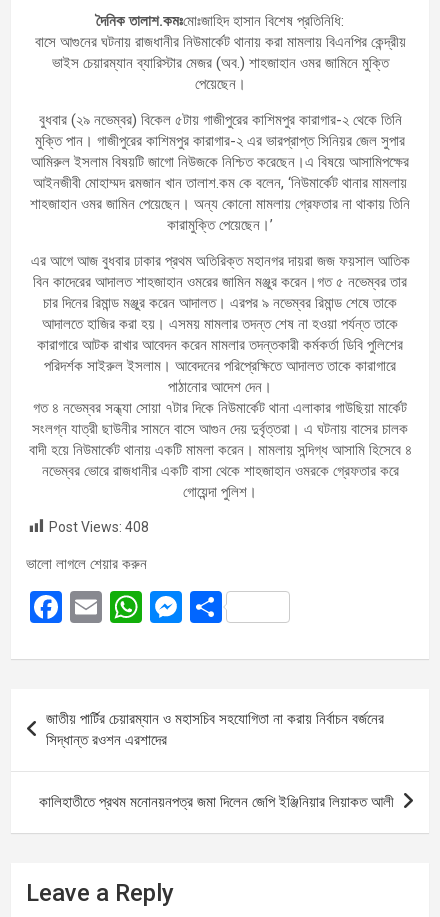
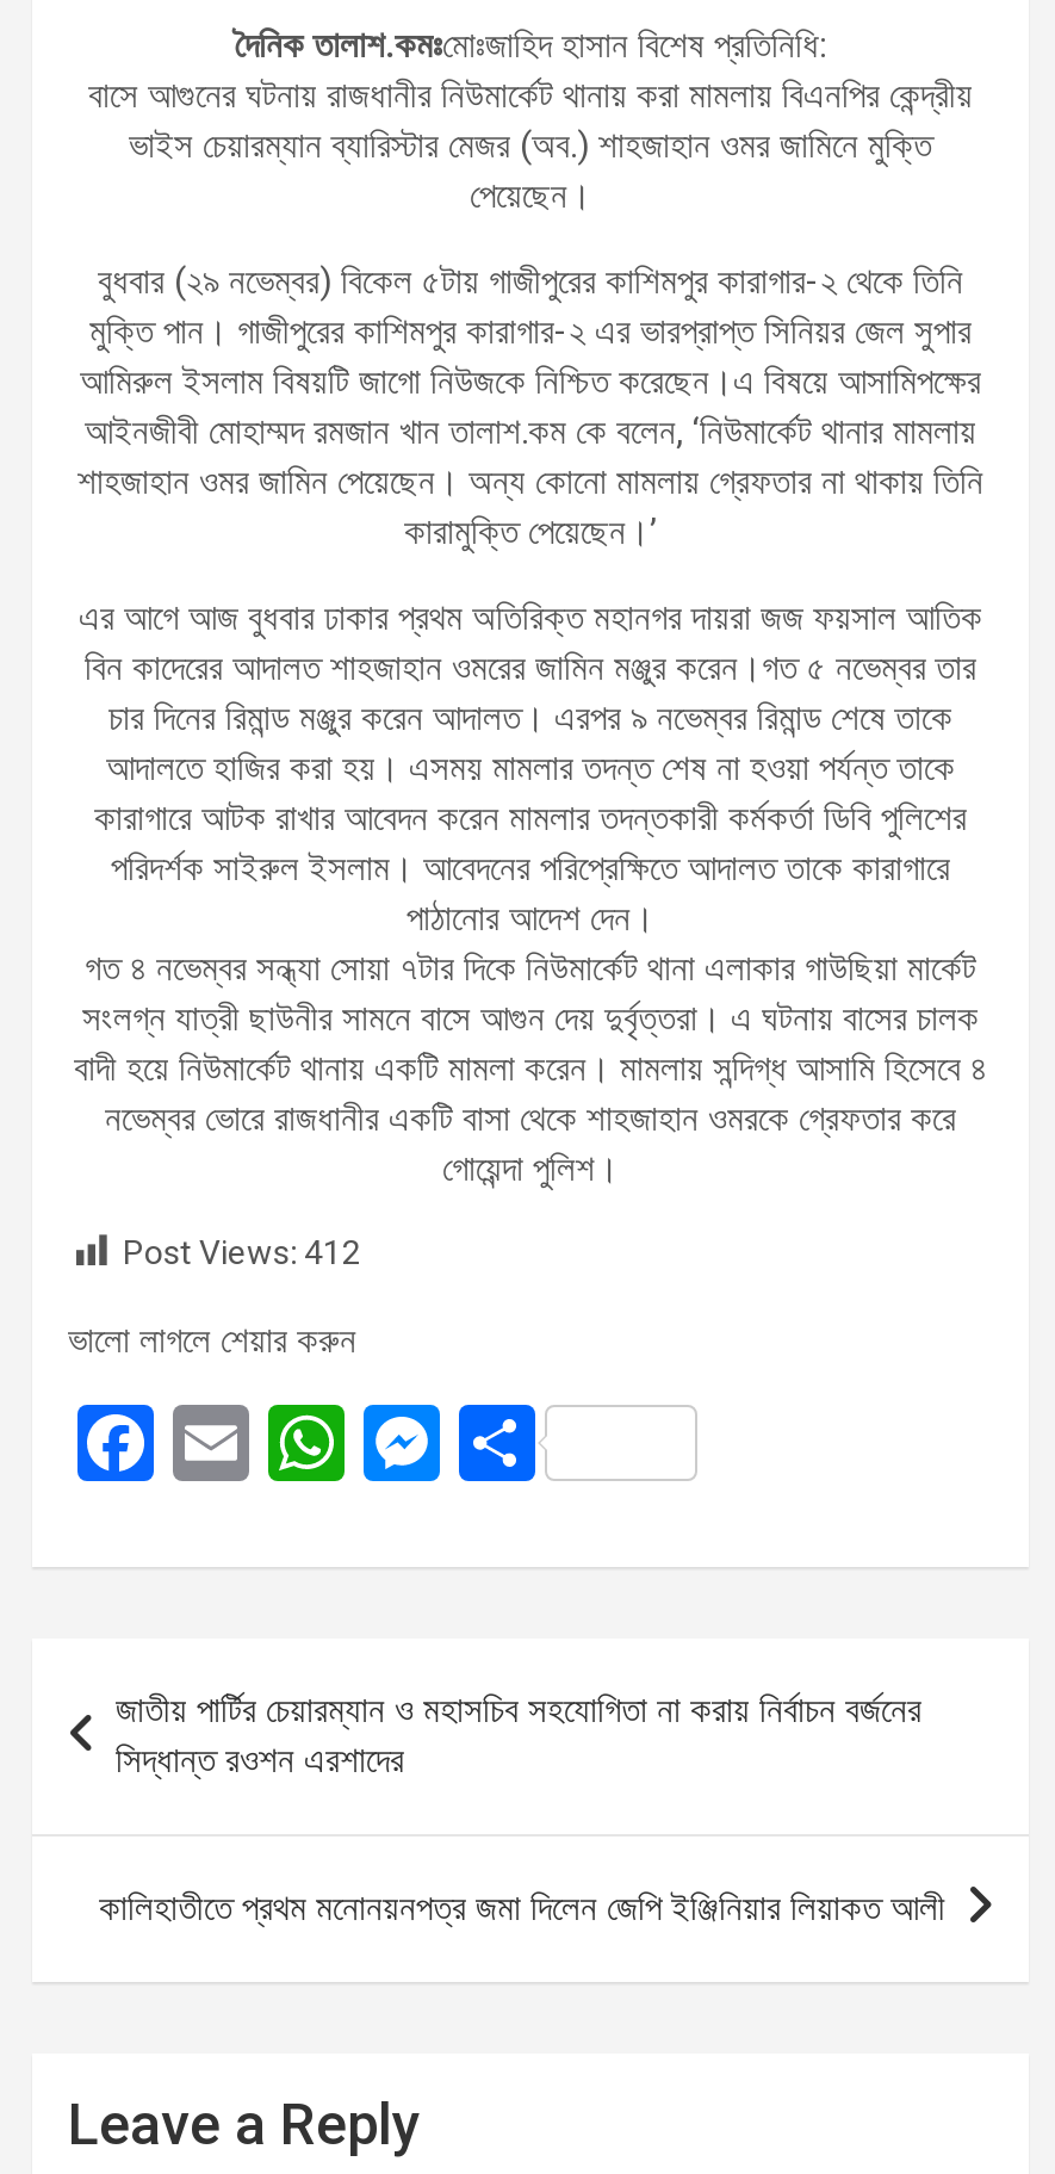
- Post Views: 408
+ Post Views: 412
